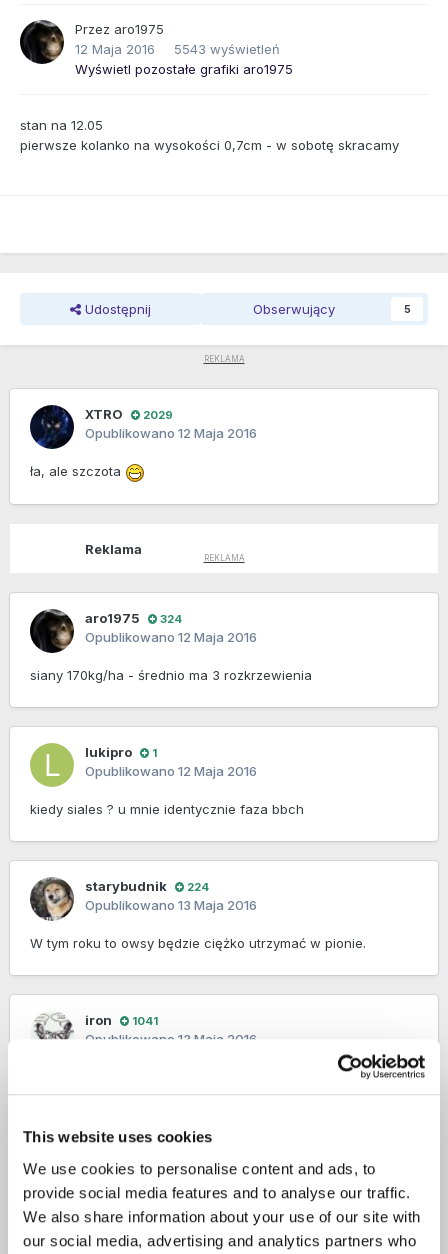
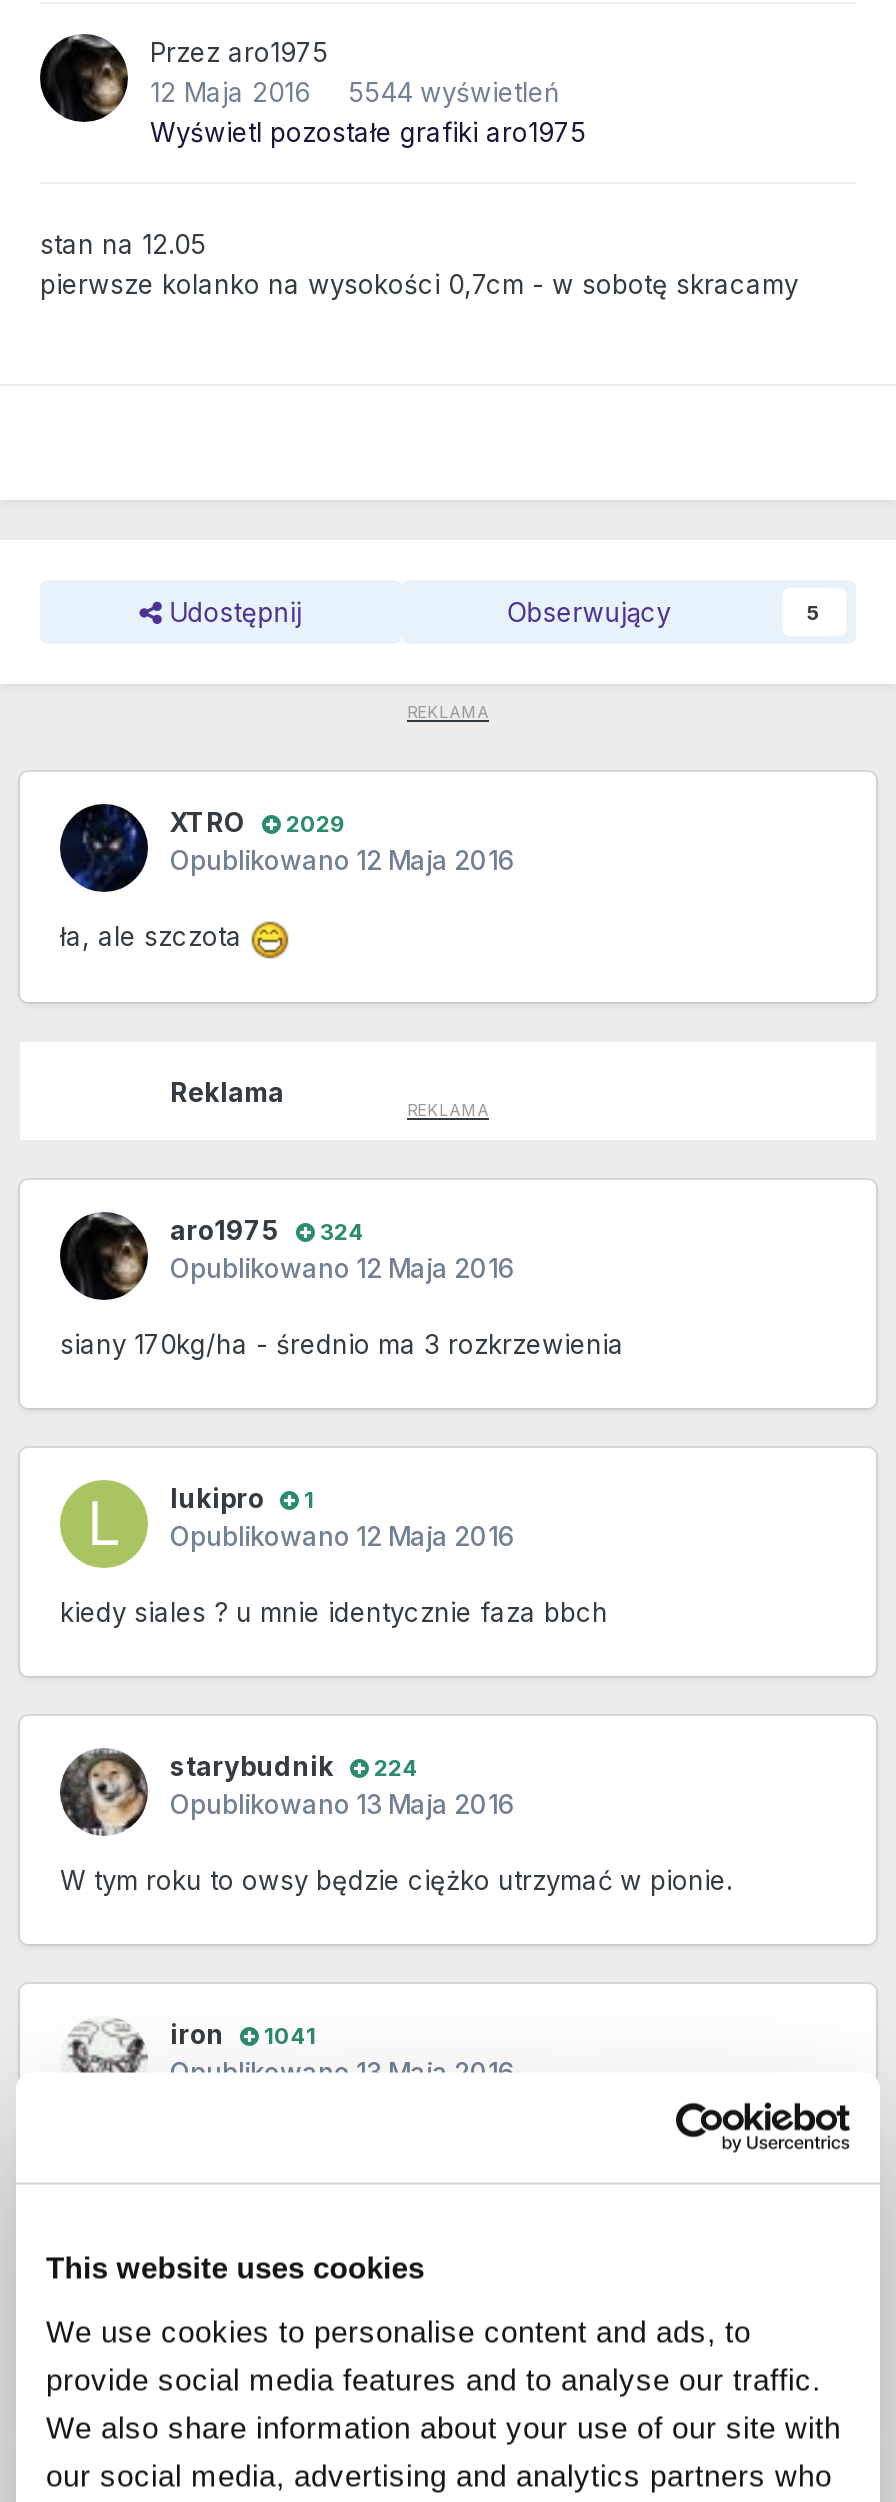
- 12 Maja 2016 5543 wyświetleń
+ 12 Maja 2016 5544 wyświetleń
